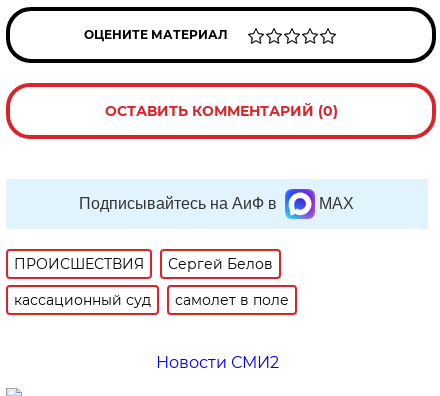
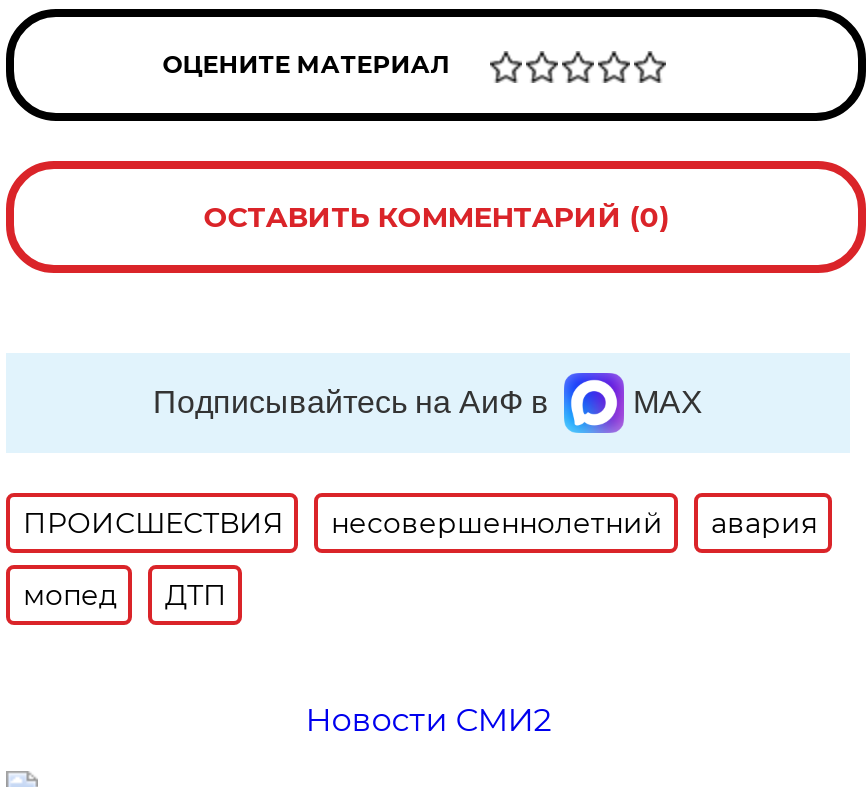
- Сергей Белов
+ несовершеннолетний
+ авария

- кассационный суд
- самолет в поле
+ мопед
+ ДТП
